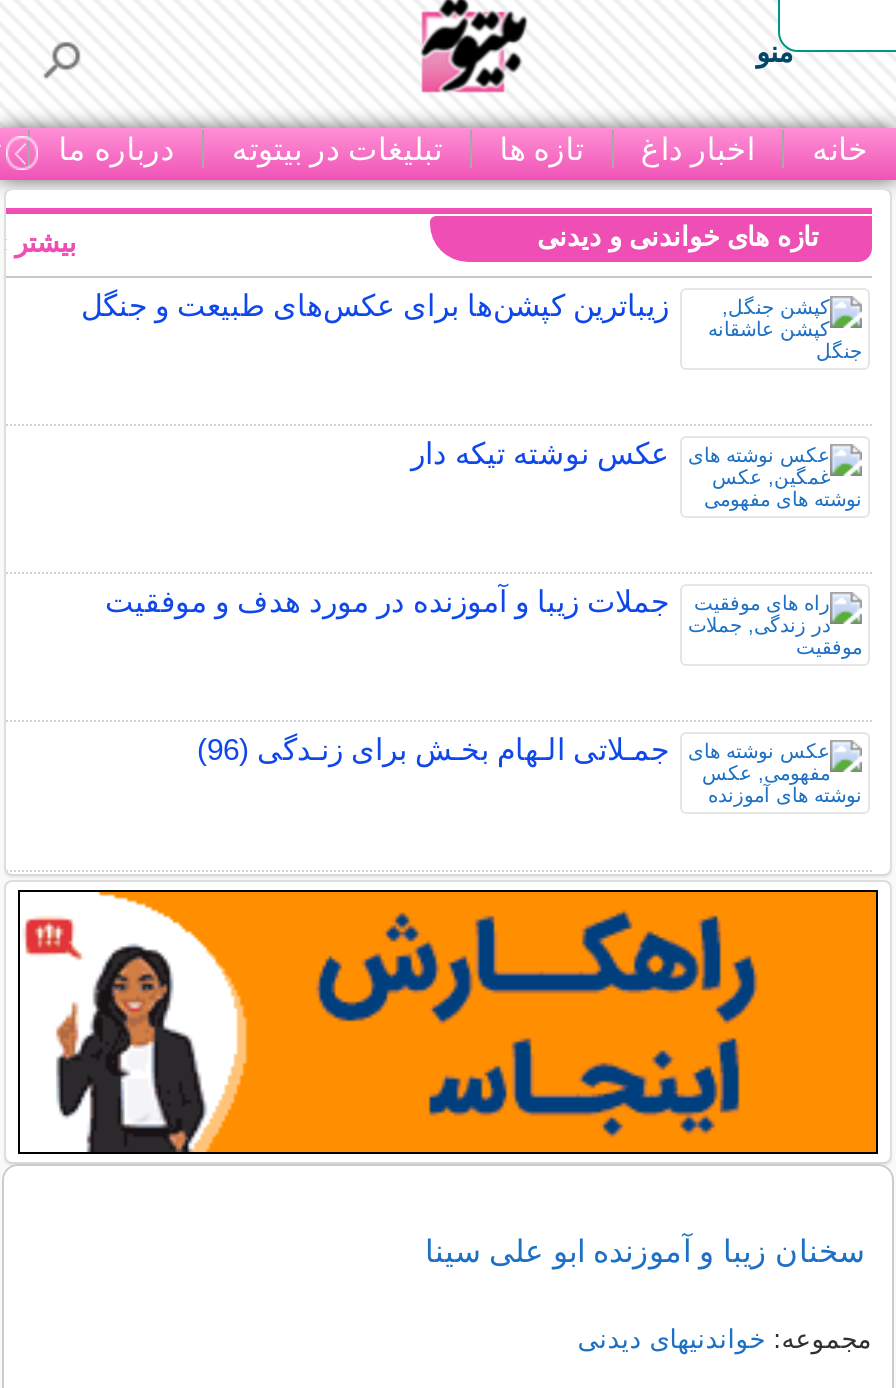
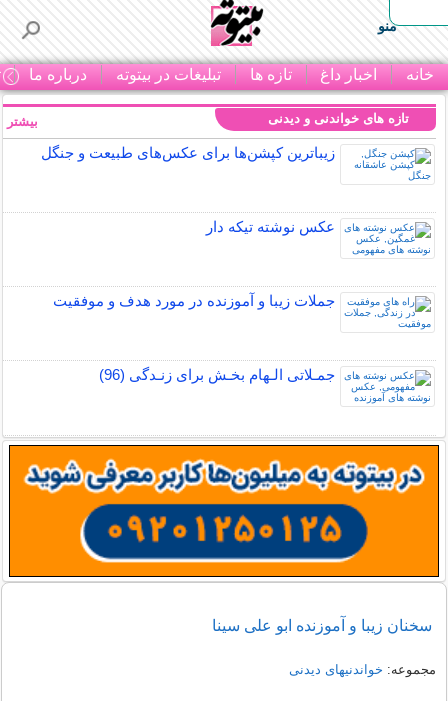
- [image]
+ [image]
